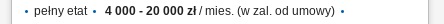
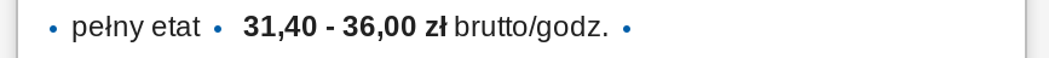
- 4 000 - 20 000 zł / mies. (w zal. od umowy)
+ 31,40 - 36,00 zł brutto/godz.
